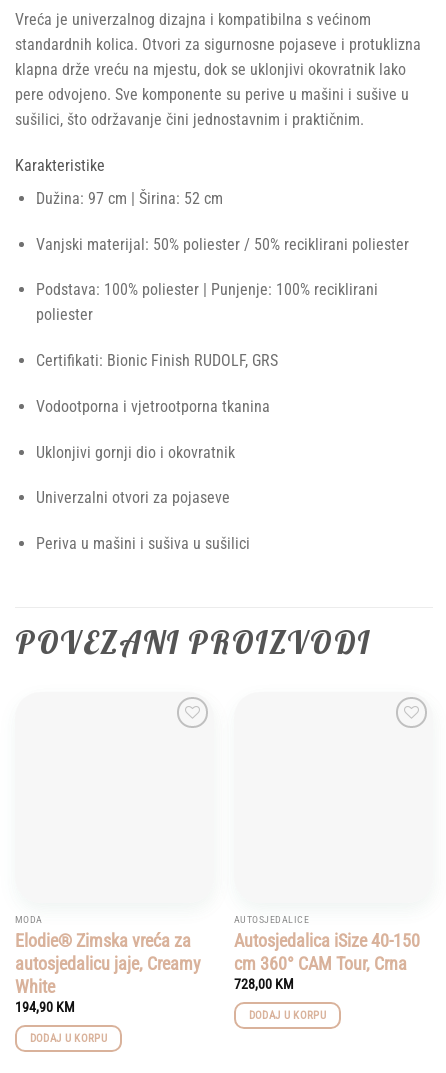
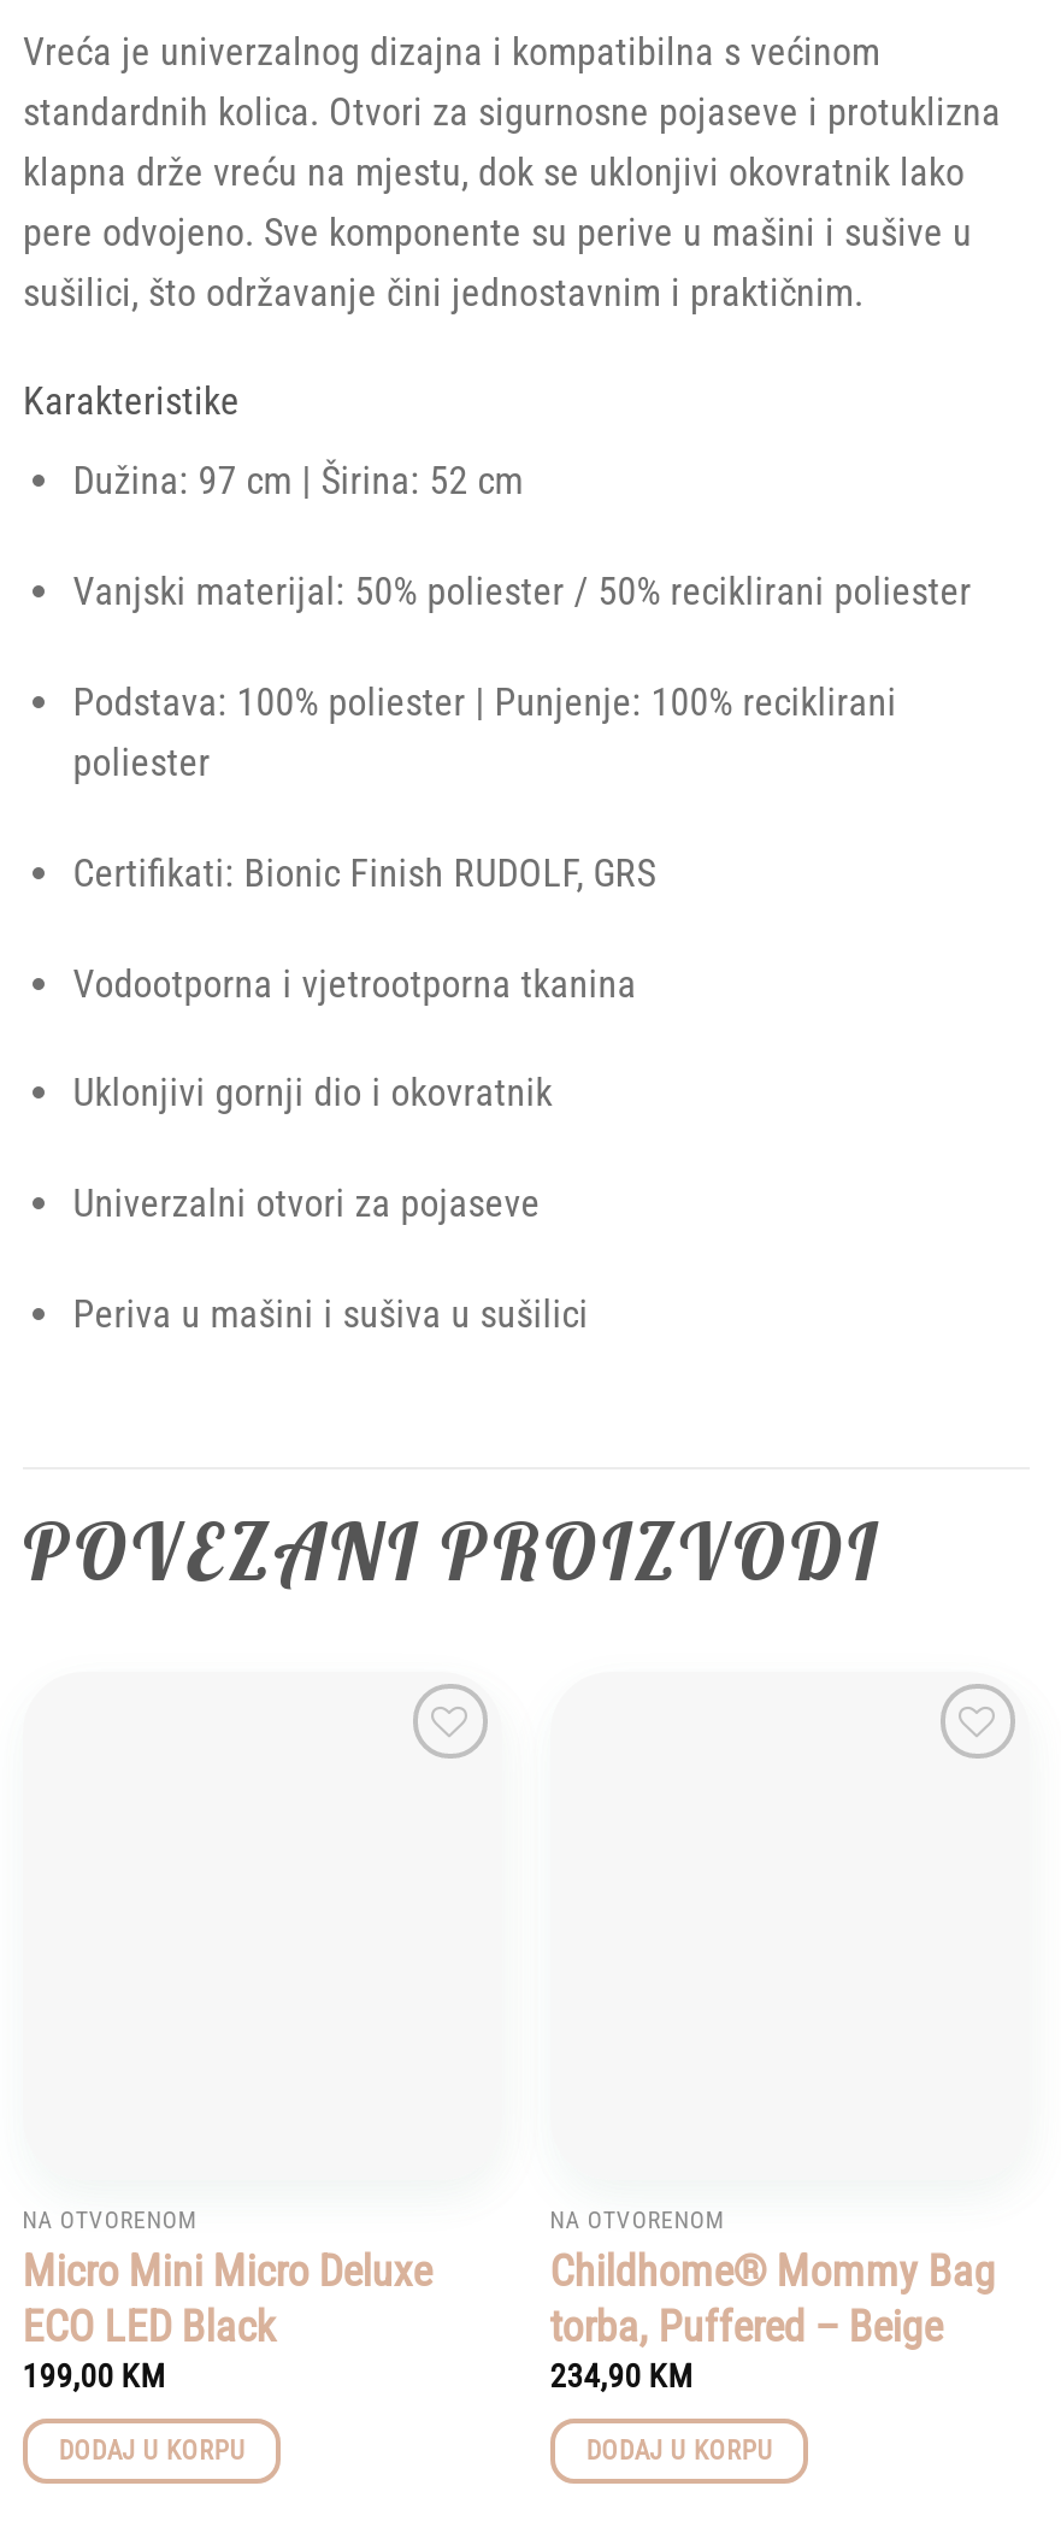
- MODA
- Elodie® Zimska vreća za
- autosjedalicu jaje, Creamy
- White
- 194,90 KM
+ NA OTVORENOM
+ Micro Mini Micro Deluxe
+ ECO LED Black
+ 199,00 KM

- AUTOSJEDALICE
- Autosjedalica iSize 40-150
- cm 360° CAM Tour, Crna
- 728,00 KM
+ NA OTVORENOM
+ Childhome® Mommy Bag
+ torba, Puffered – Beige
+ 234,90 KM
